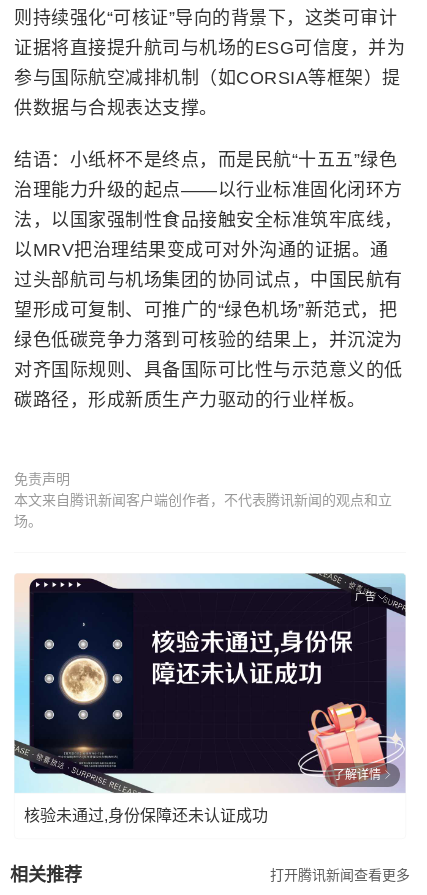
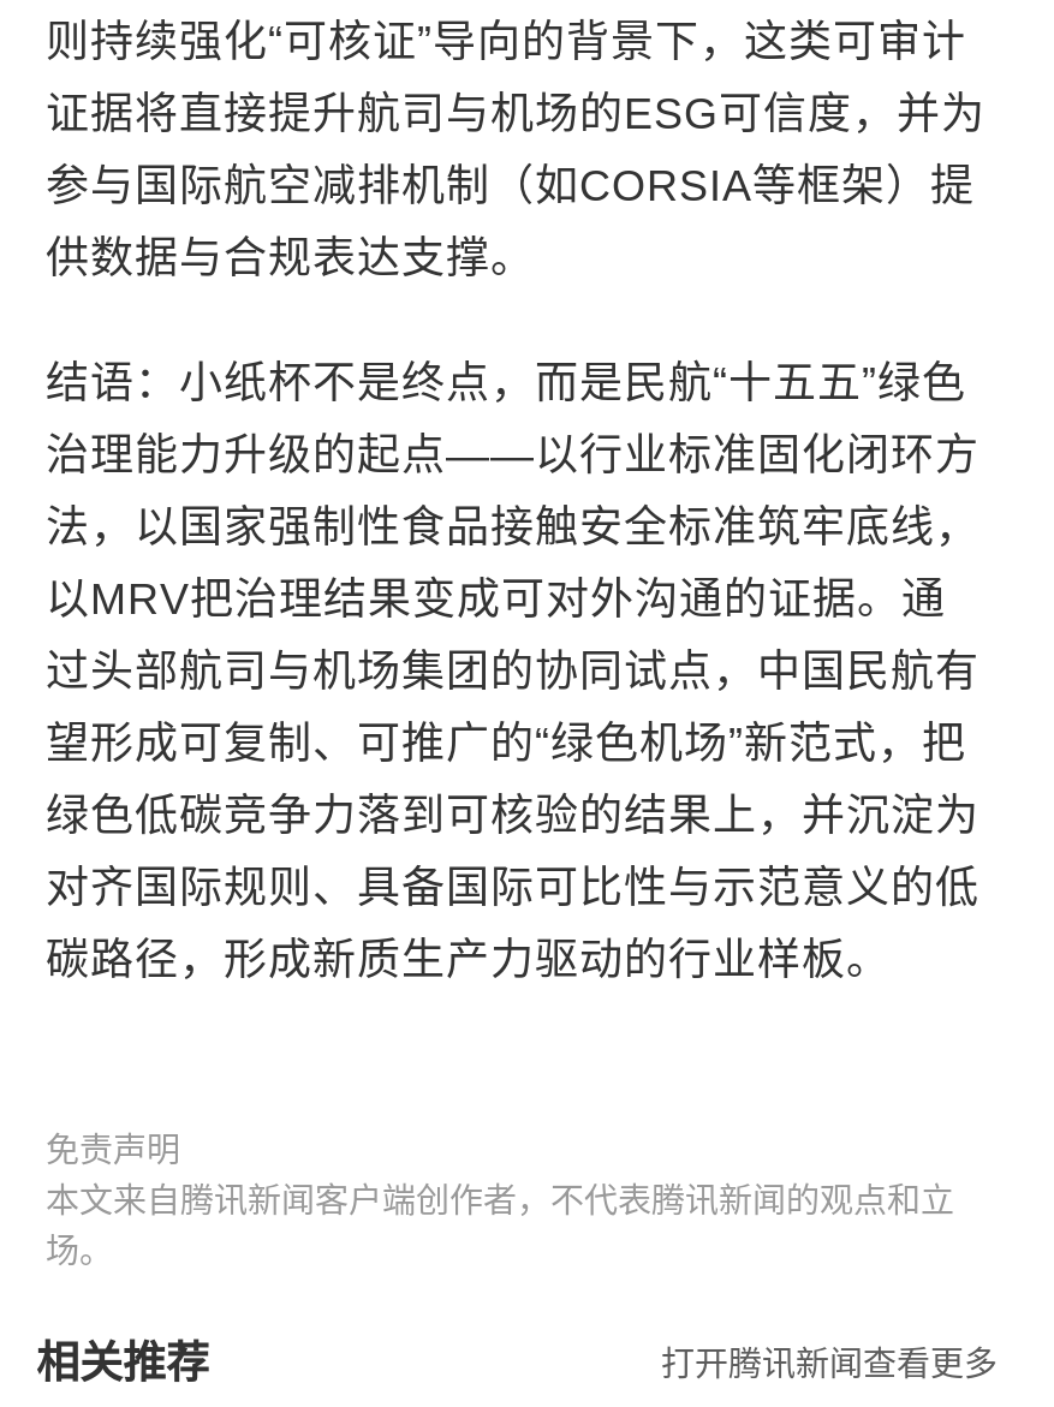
- [image]
- 广告

- 了解详情
- 核验未通过,身份保障还未认证成功
